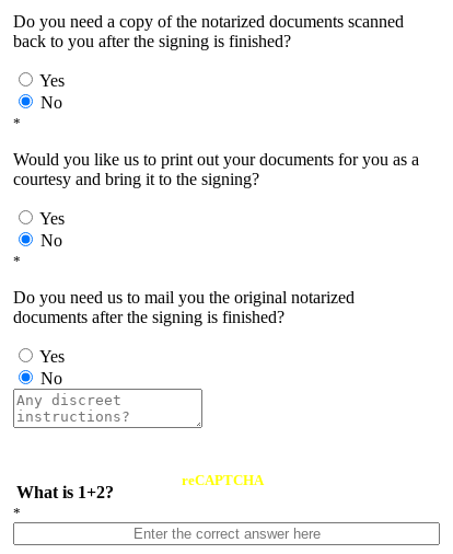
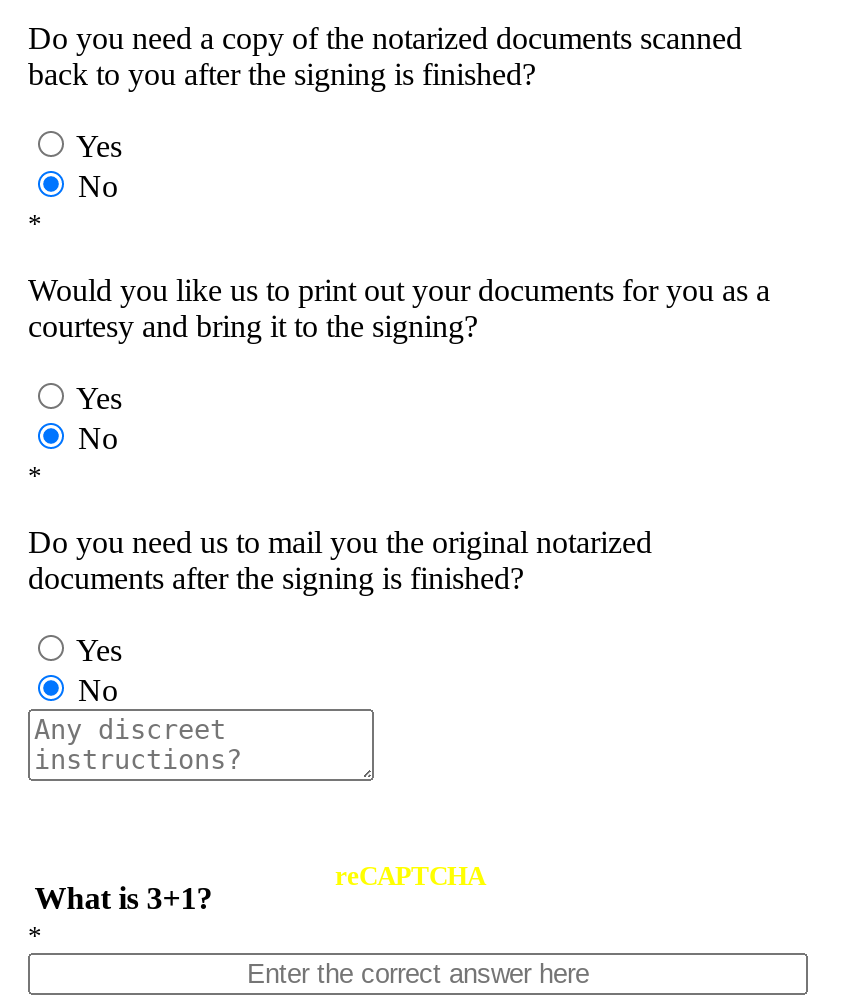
- What is 1+2?
+ What is 3+1?
